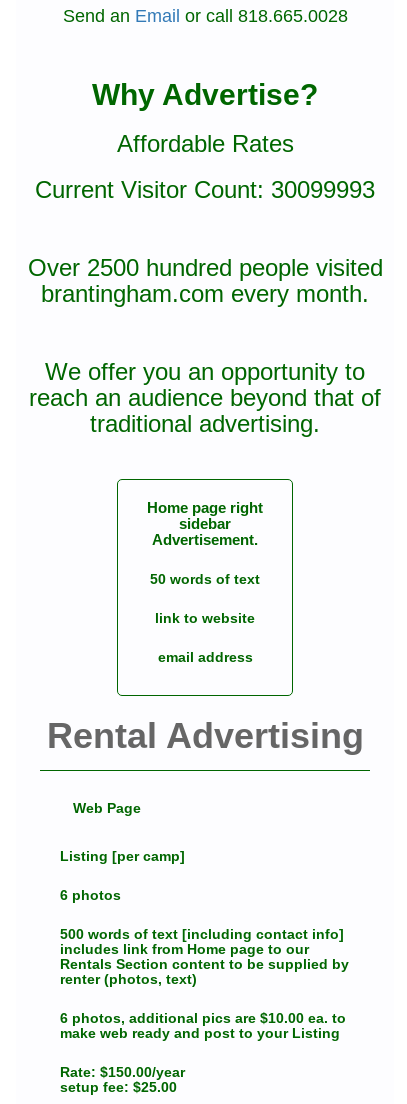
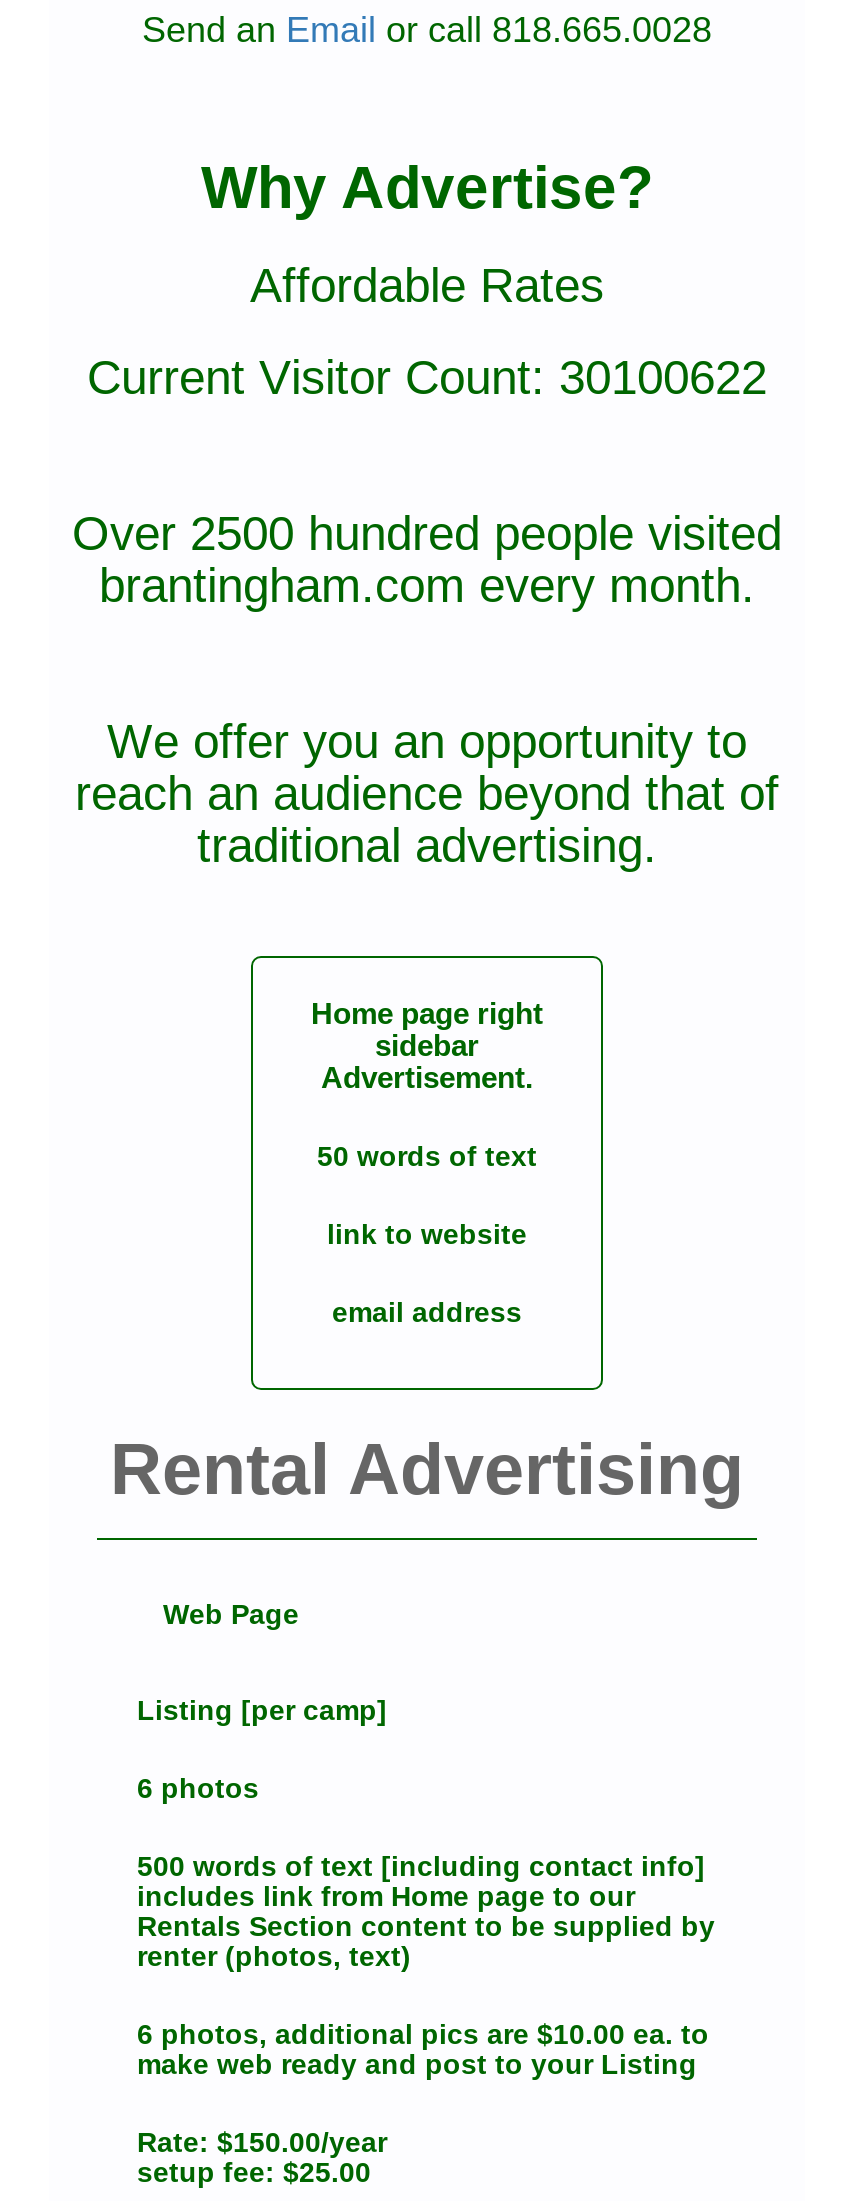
- Current Visitor Count: 30099993
+ Current Visitor Count: 30100622
